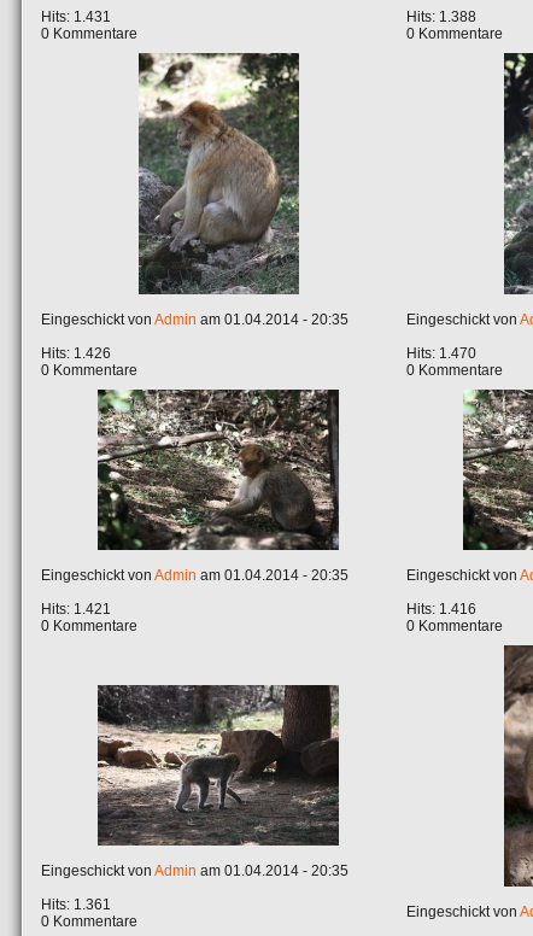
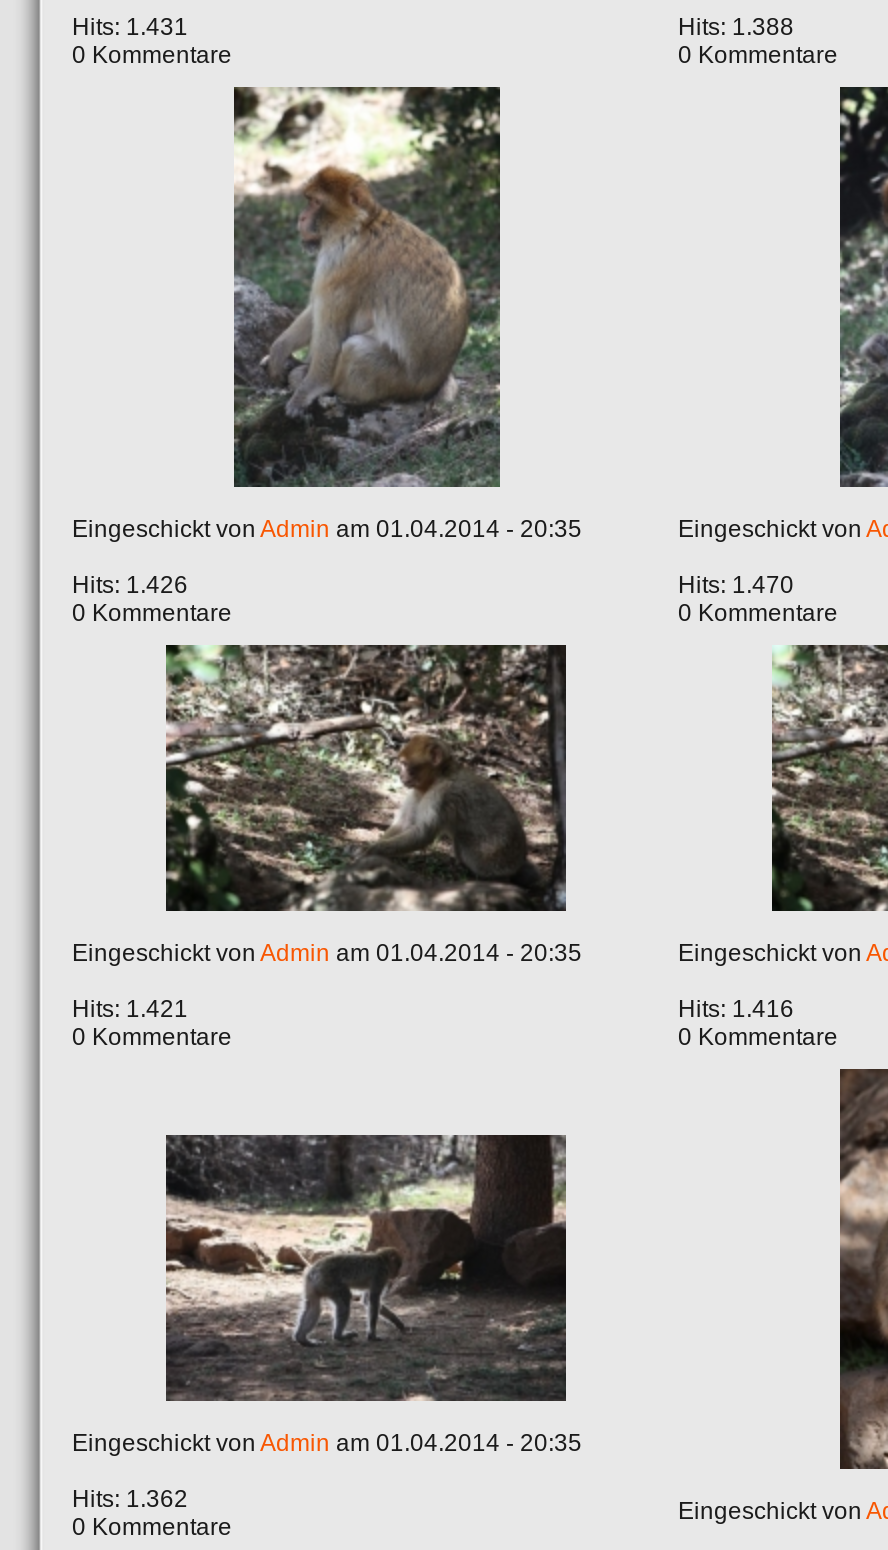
- Hits: 1.361
+ Hits: 1.362
